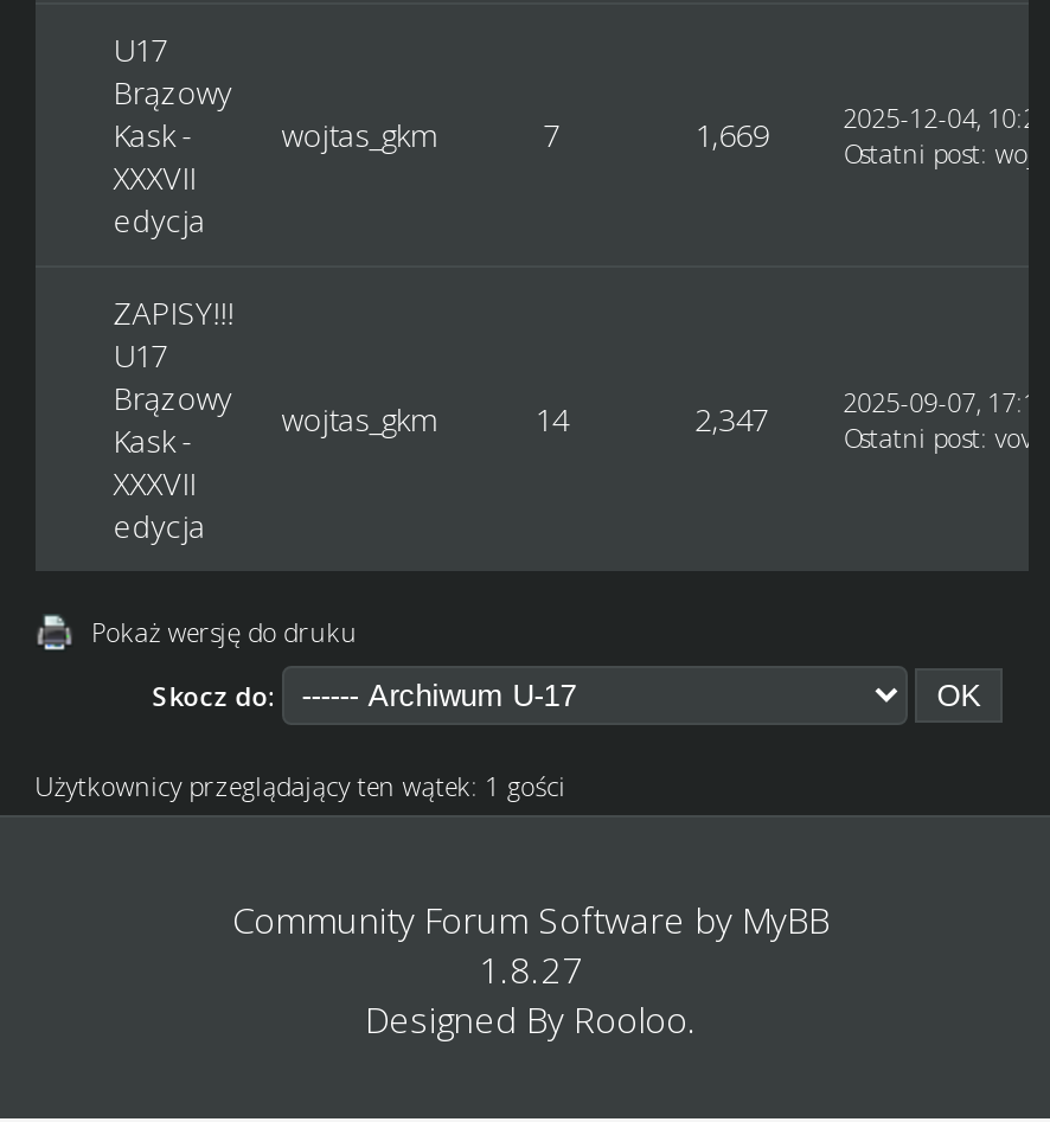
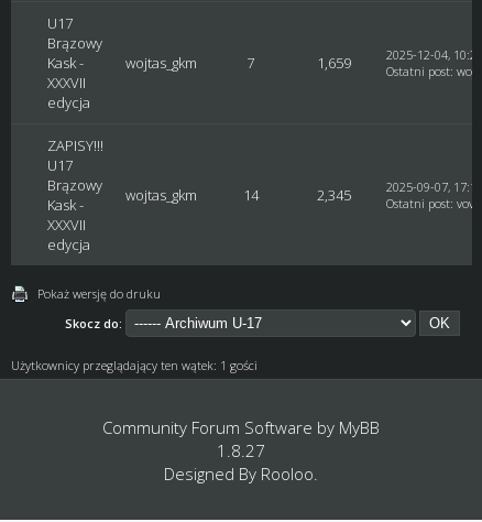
- 1,669
+ 1,659

- 2,347
+ 2,345
